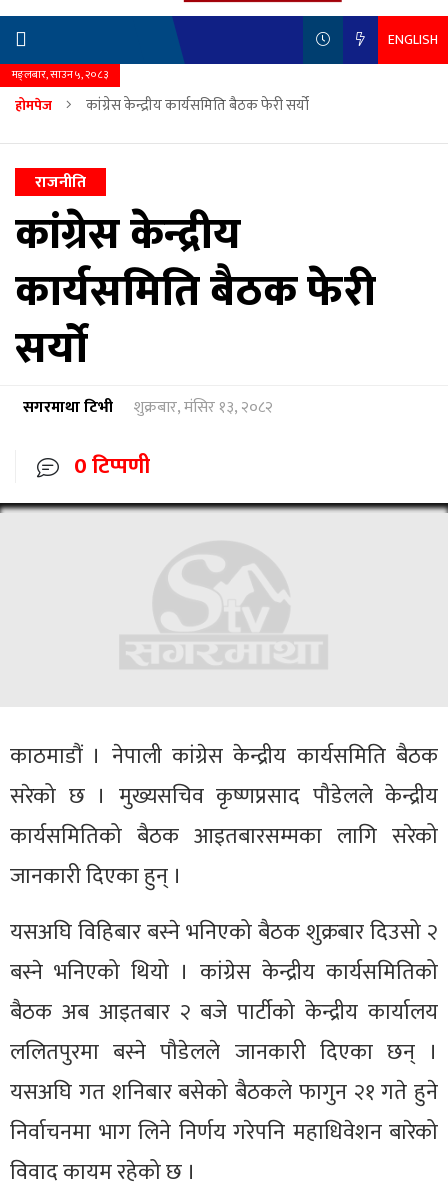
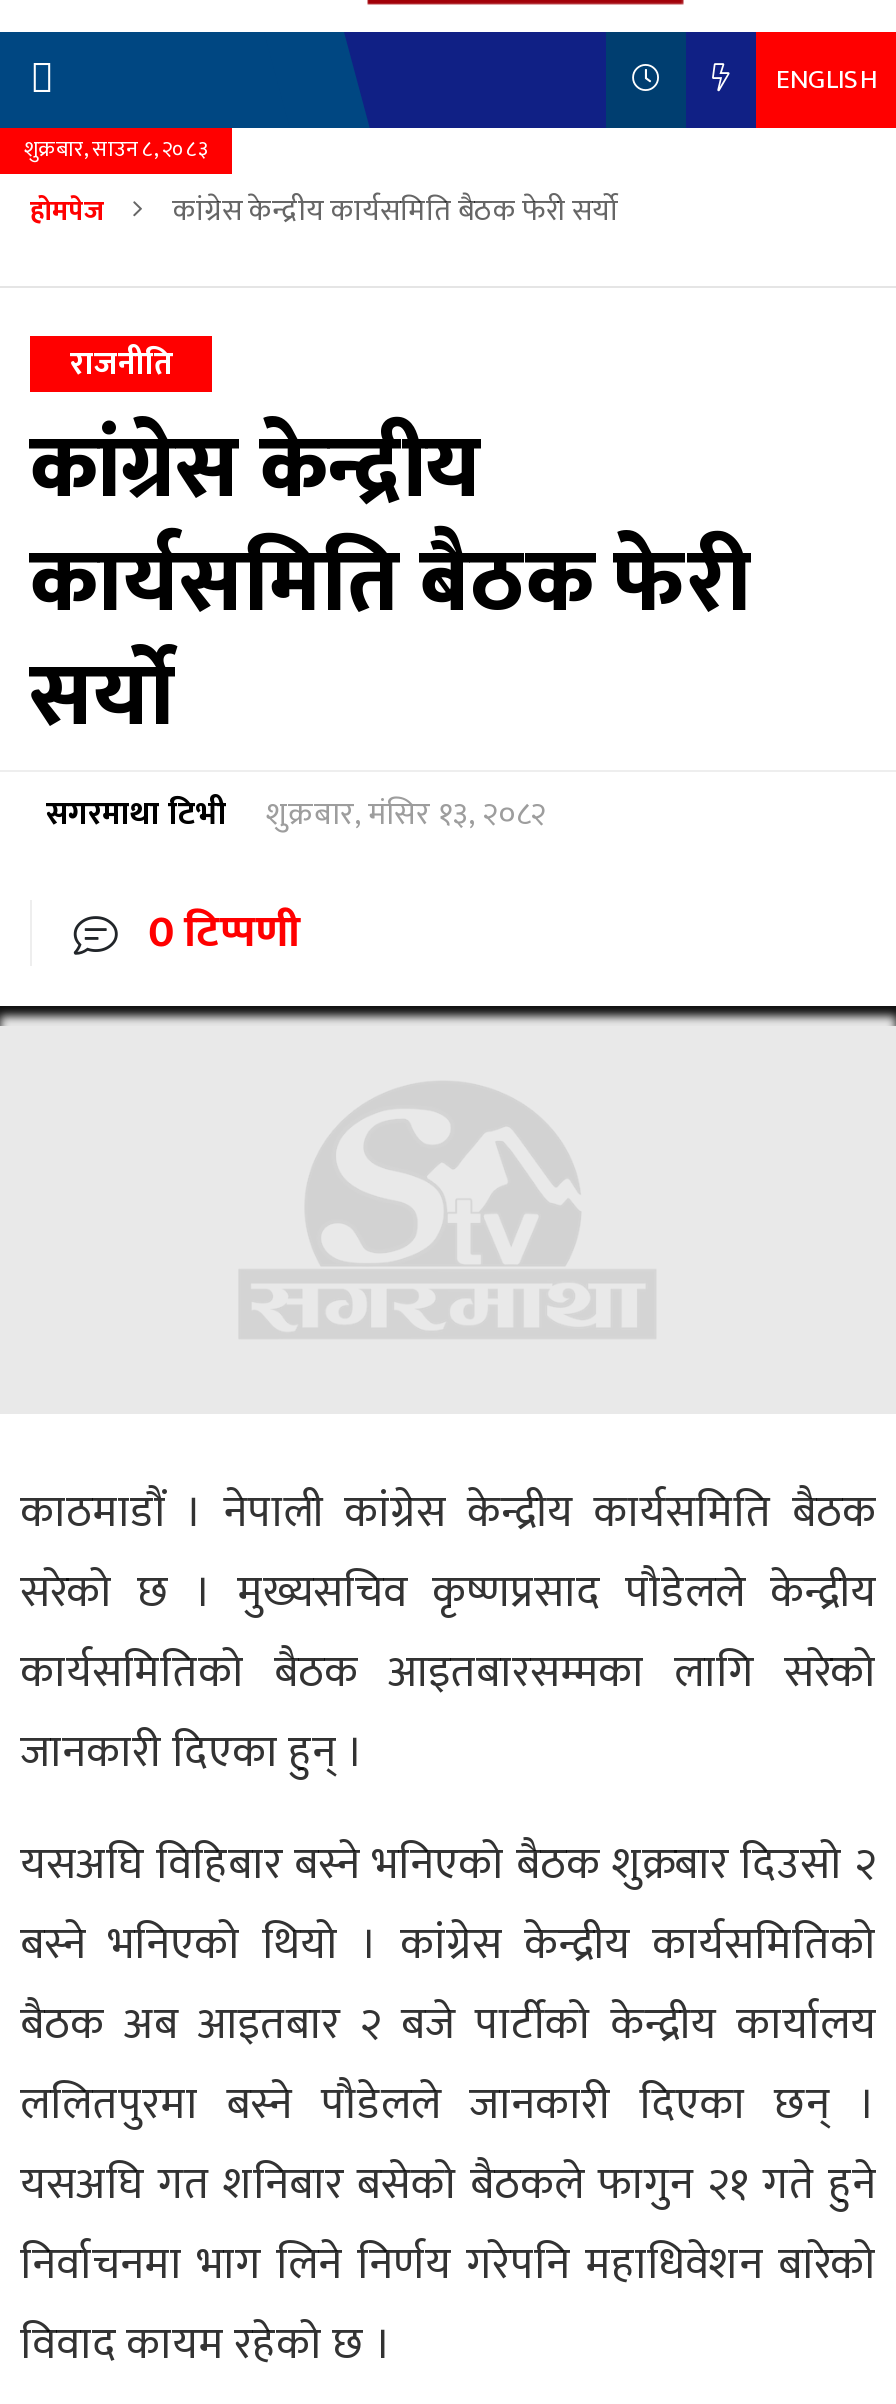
- मङ्लबार, साउन ५, २०८३
+ शुक्रबार, साउन ८, २०८३
